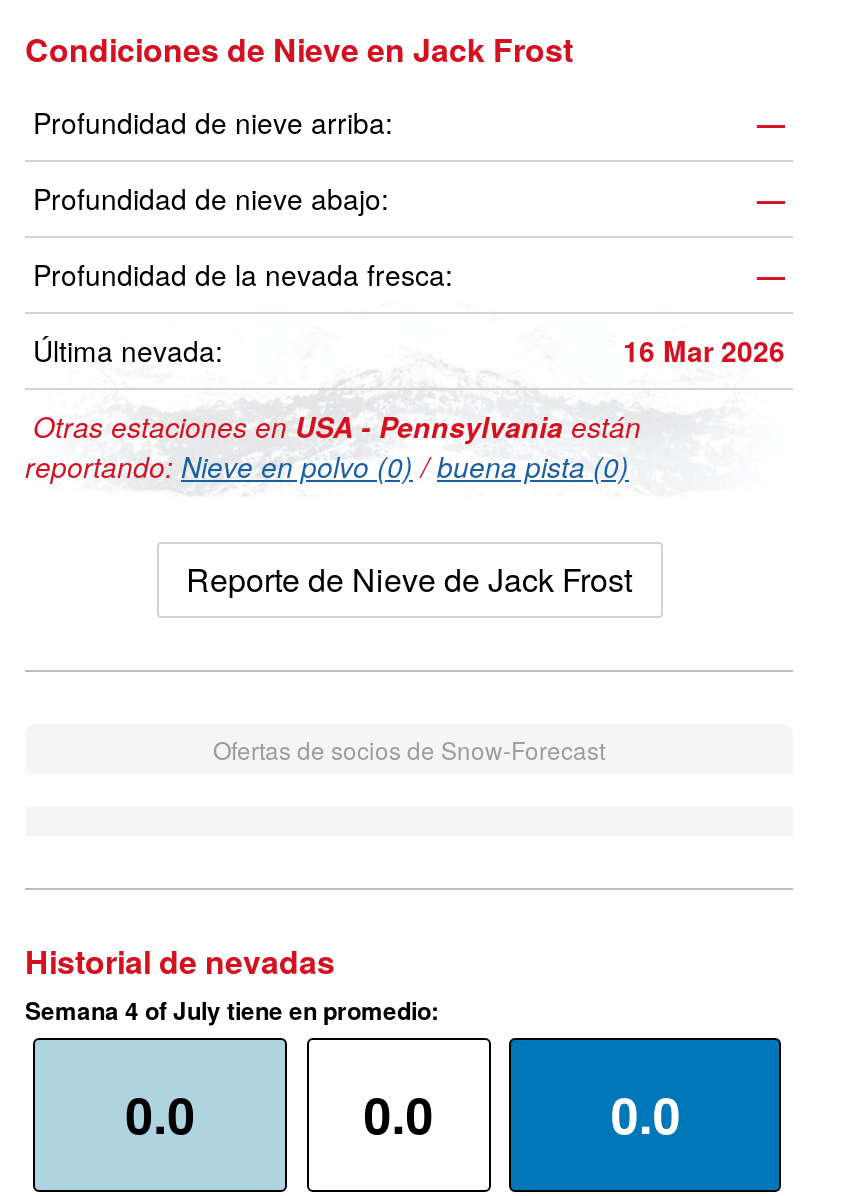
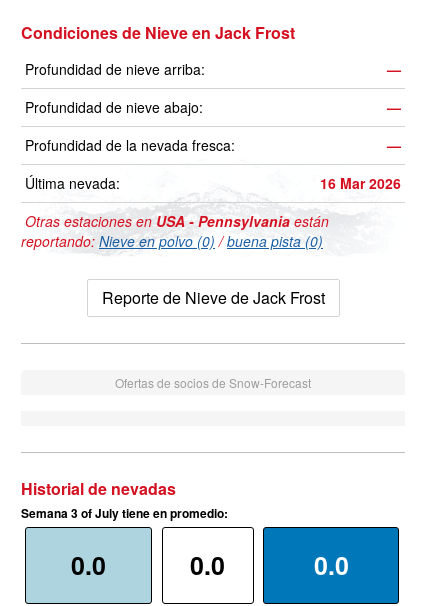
- Semana 4 of July tiene en promedio:
+ Semana 3 of July tiene en promedio:
